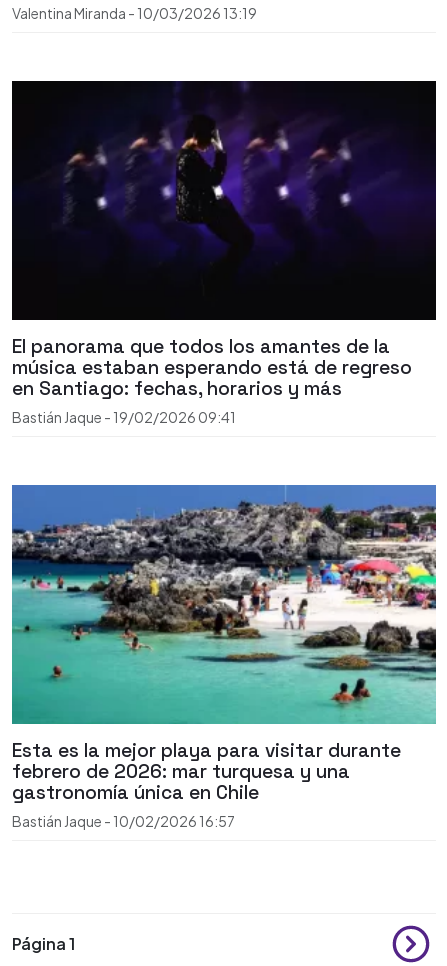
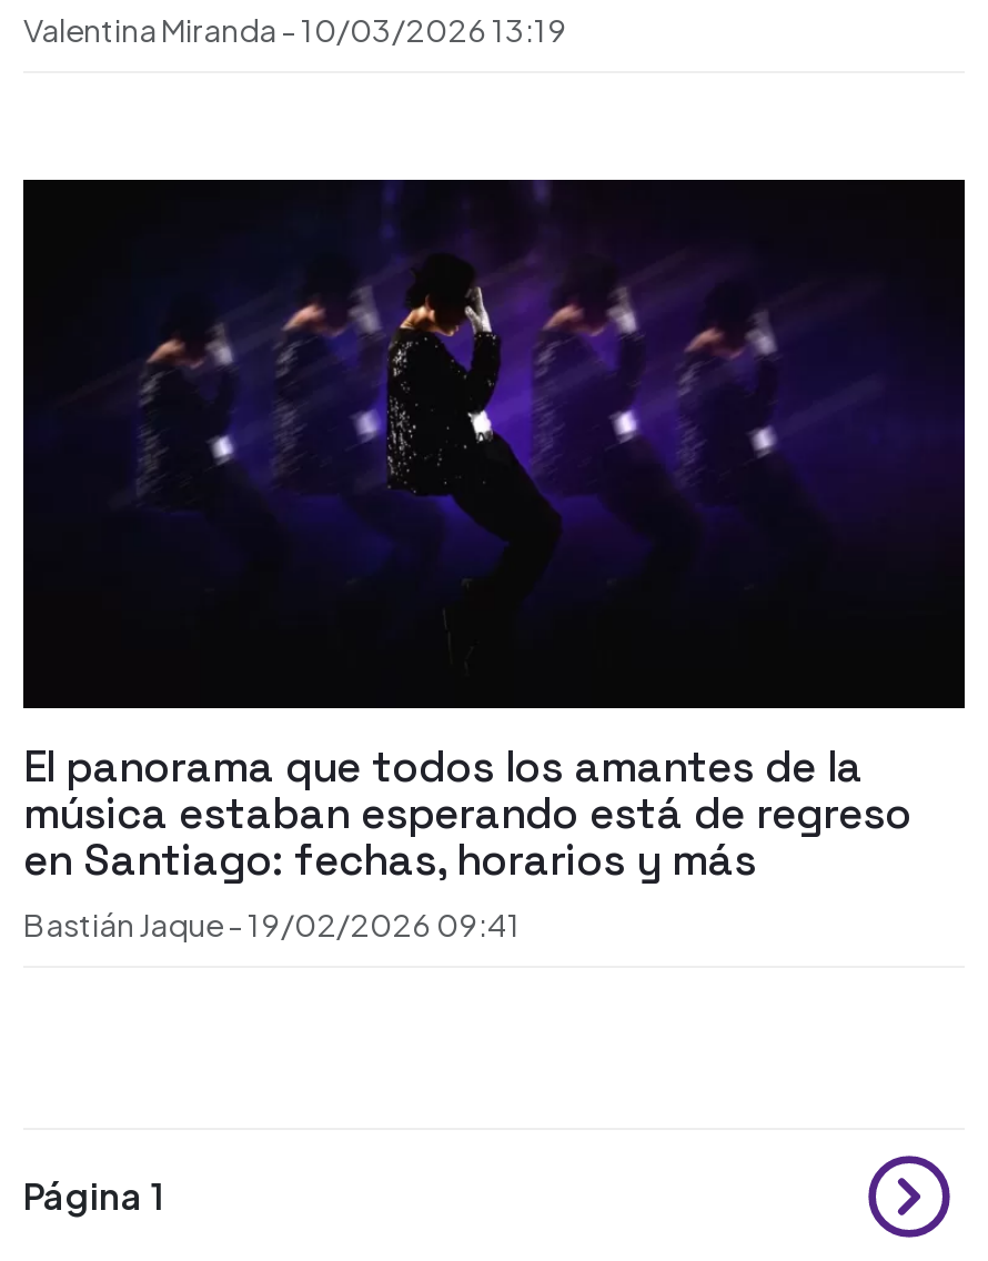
- [image]
- Esta es la mejor playa para visitar durante
- febrero de 2026: mar turquesa y una
- gastronomía única en Chile
- Bastián Jaque - 10/02/2026 16:57
